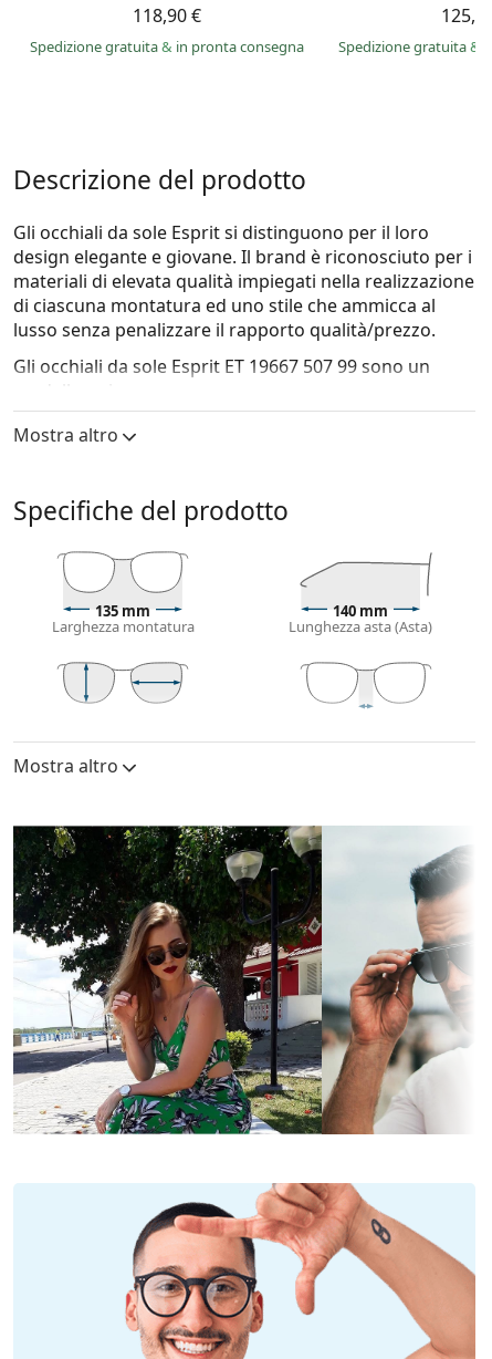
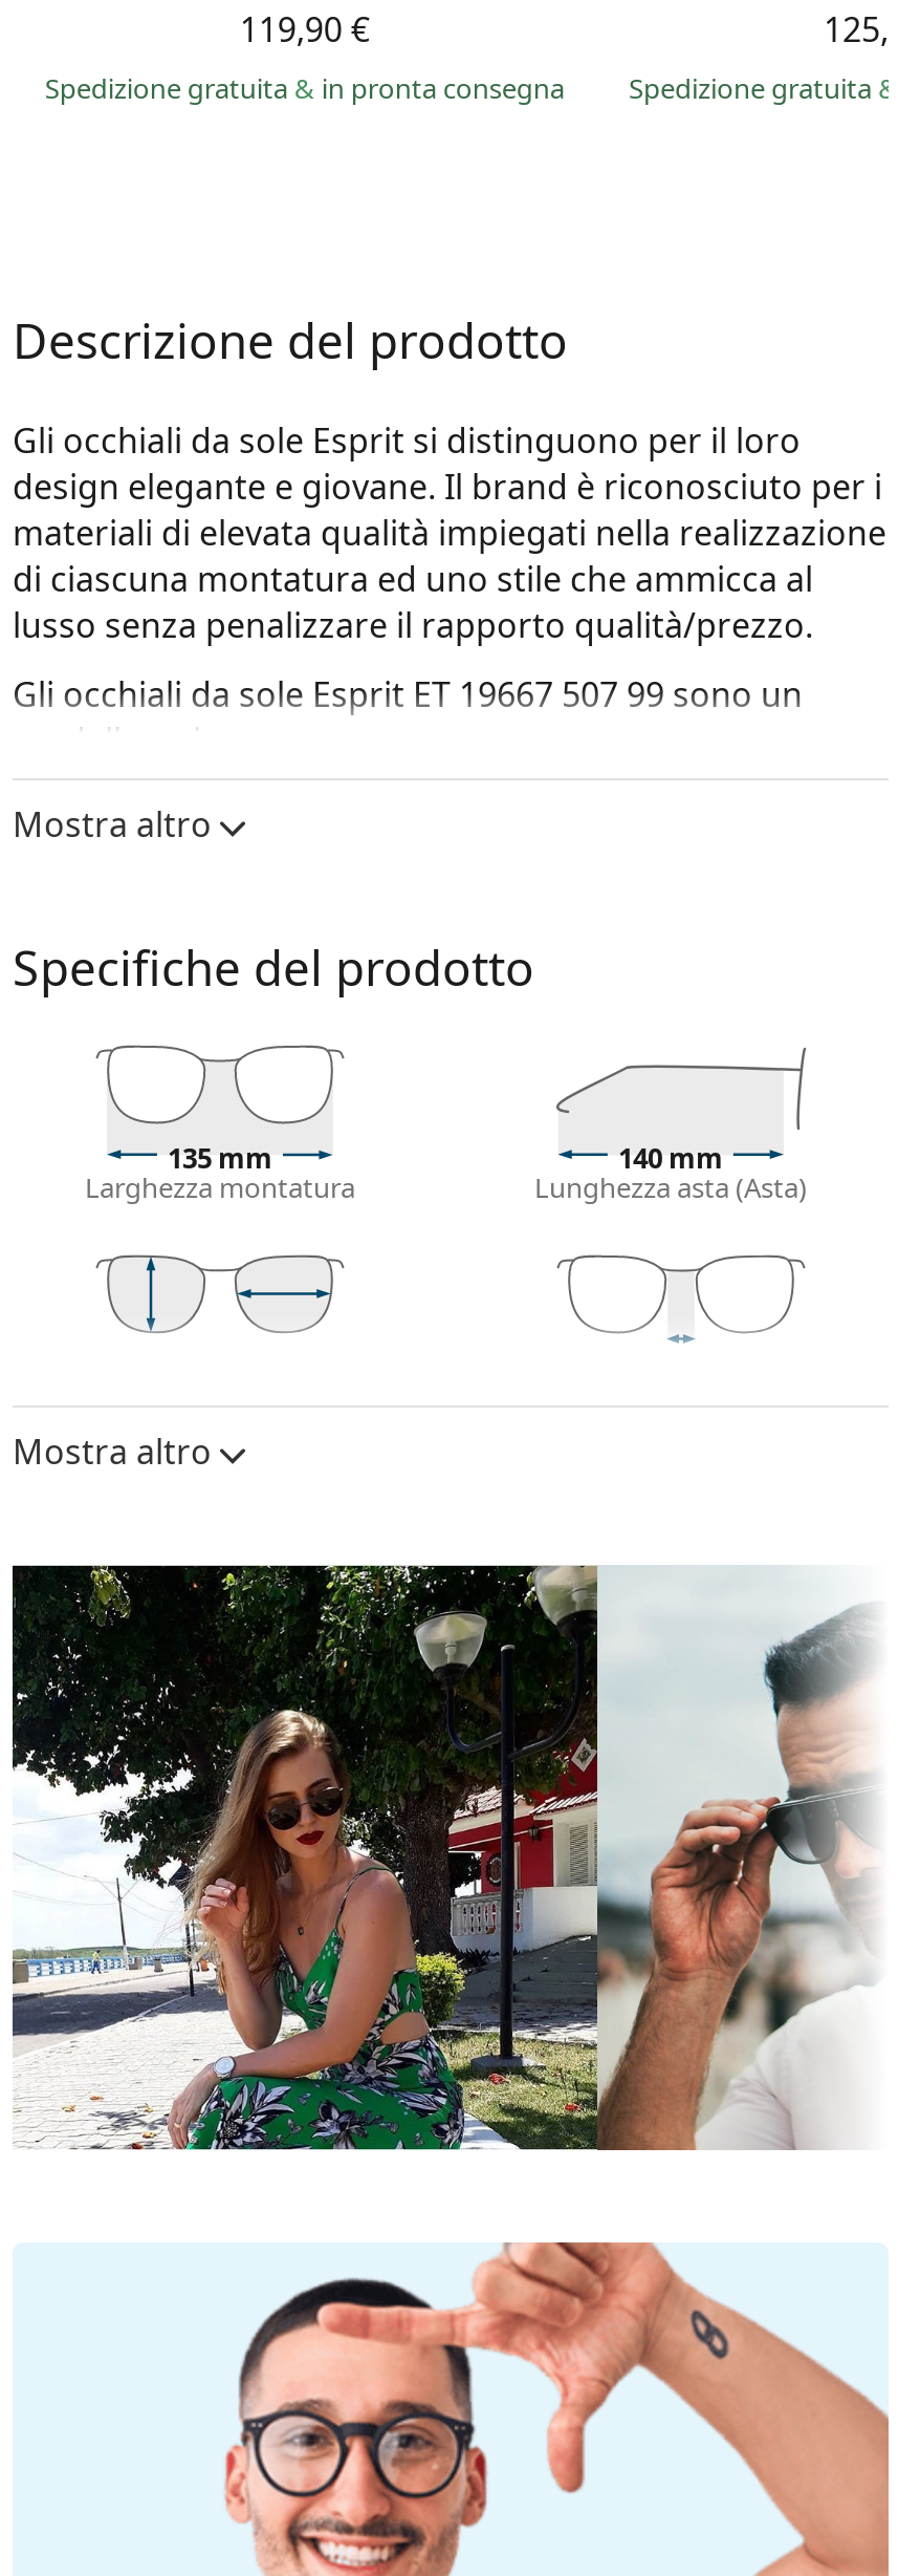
- 118,90 €
+ 119,90 €
